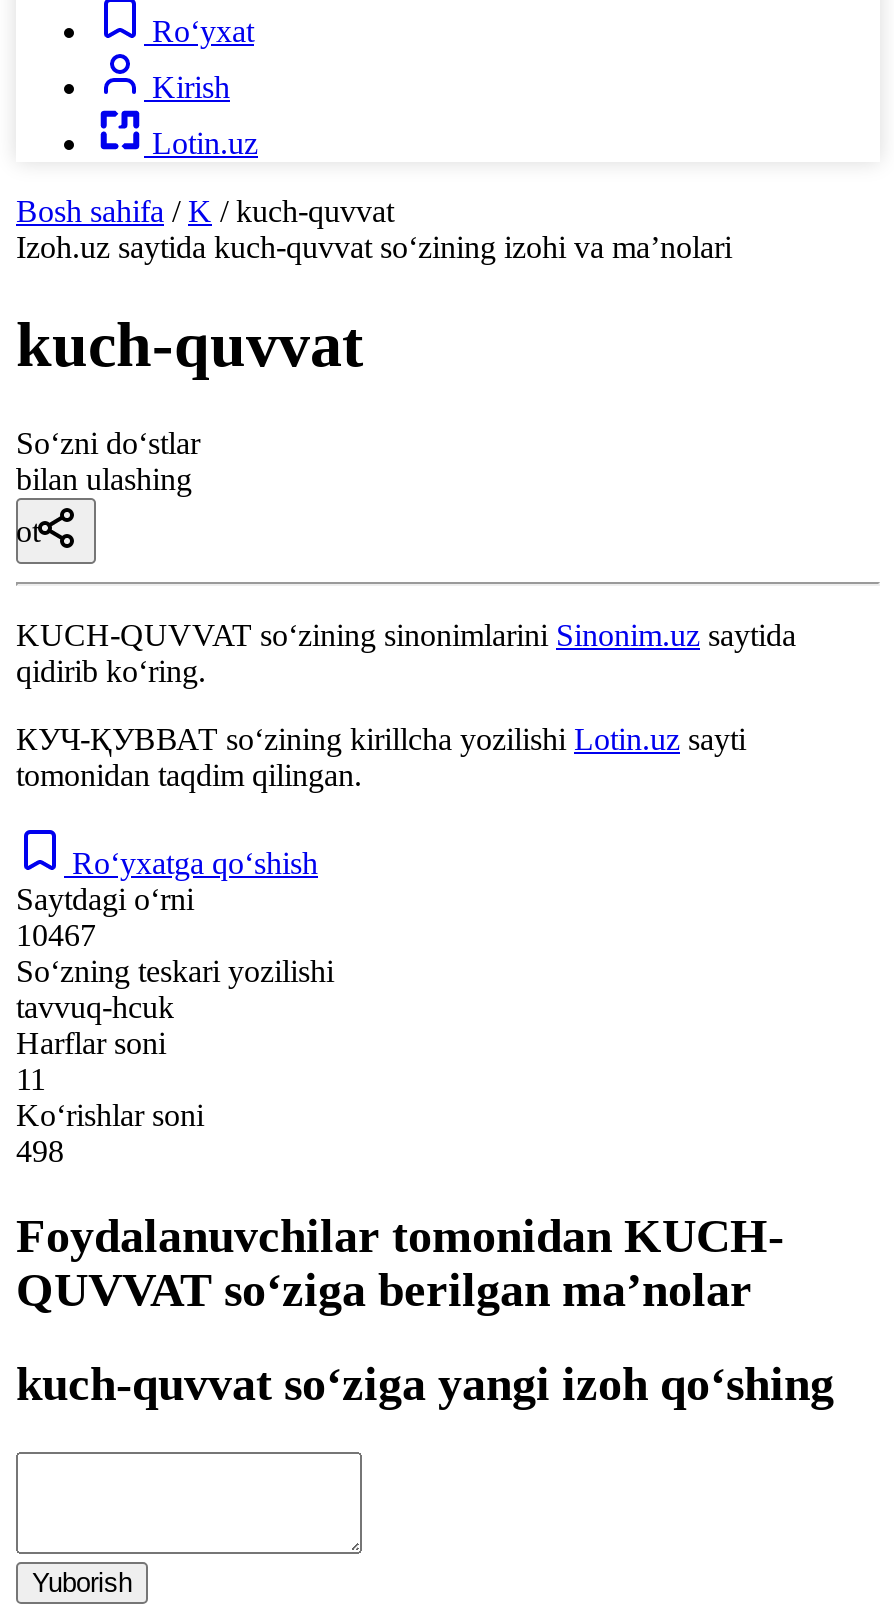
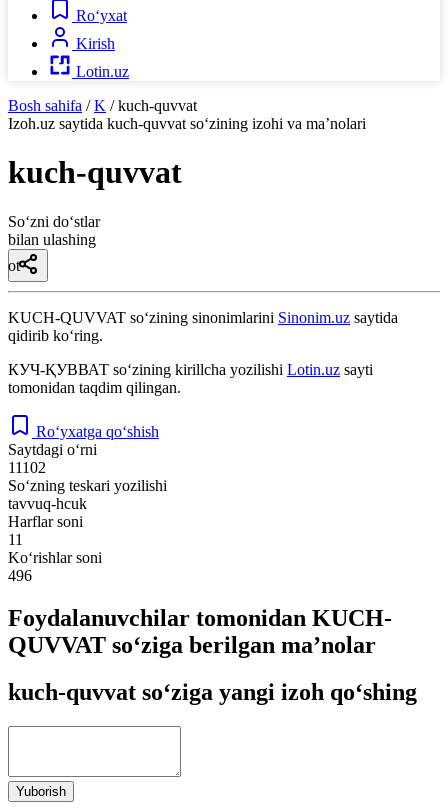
- 10467
+ 11102

- 498
+ 496
